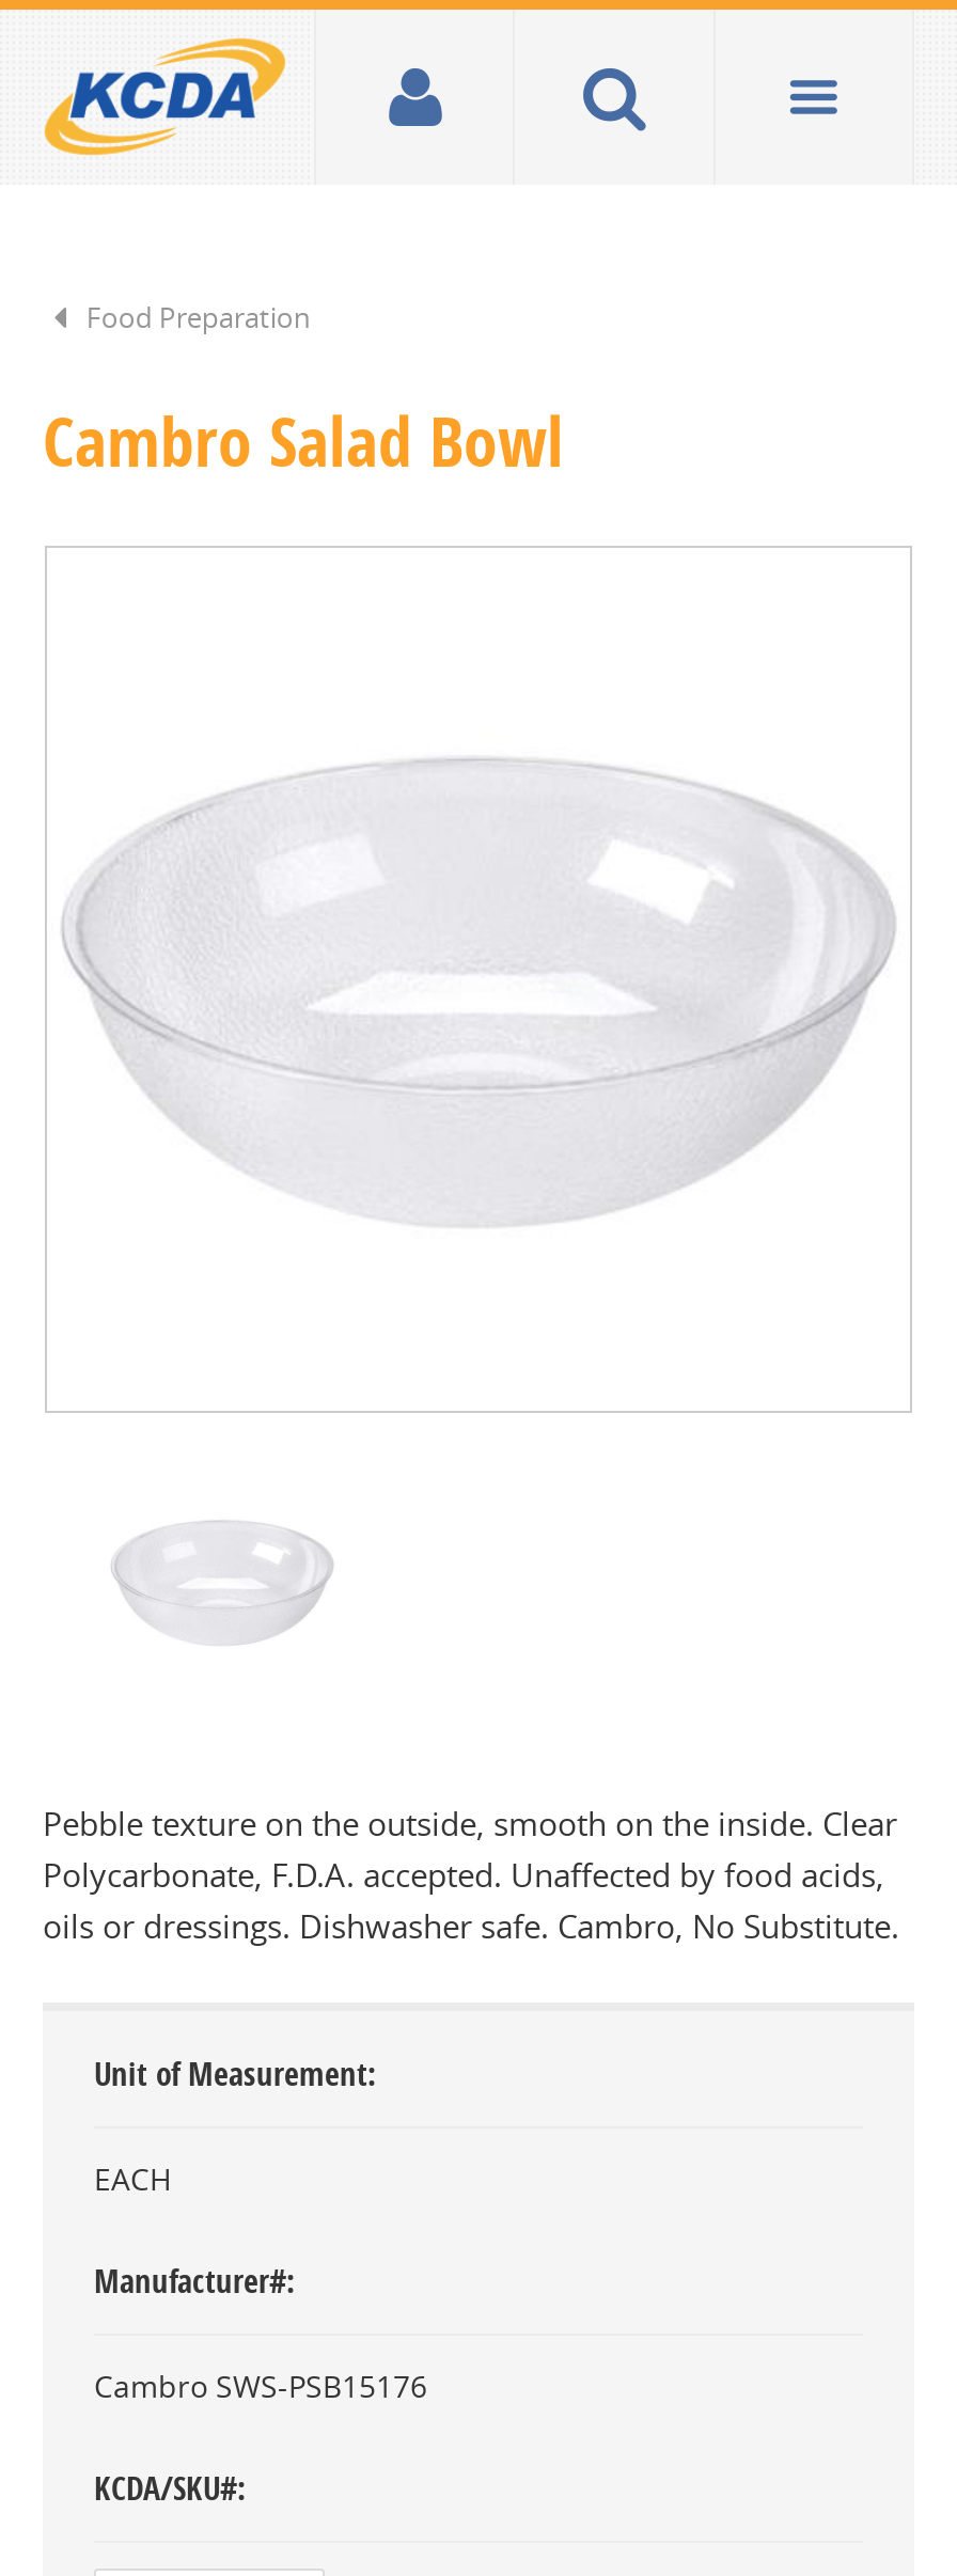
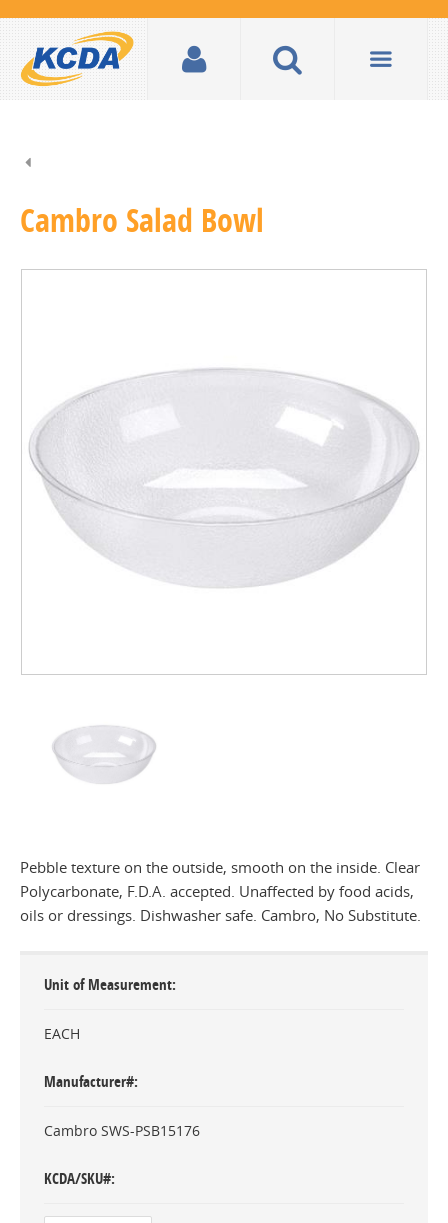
- Food Preparation
